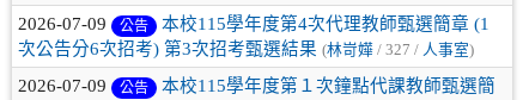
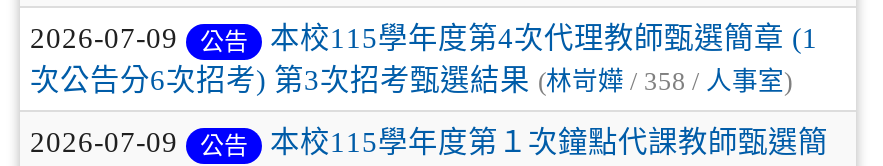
- 次公告分6次招考) 第3次招考甄選結果 (林岢嬅/ 327 /人事室)
+ 次公告分6次招考) 第3次招考甄選結果 (林岢嬅/ 358 /人事室)
